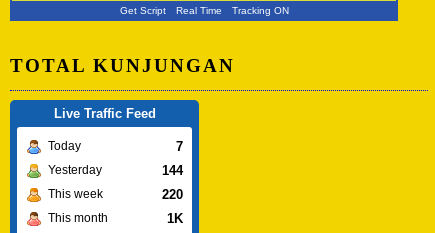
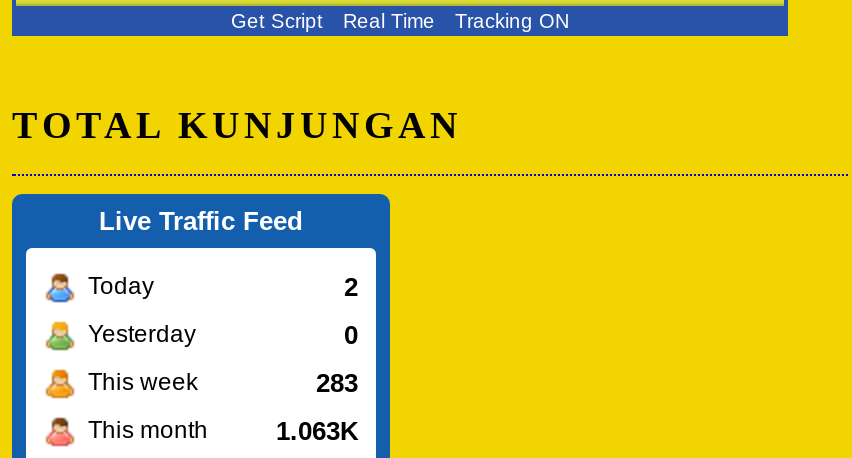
- 7
+ 2

- 144
+ 0

- 220
+ 283

- 1K
+ 1.063K
